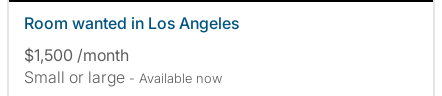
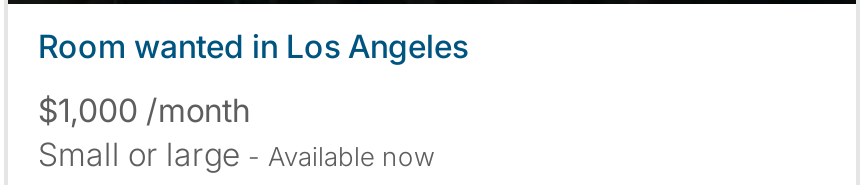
- $1,500 /month
+ $1,000 /month
